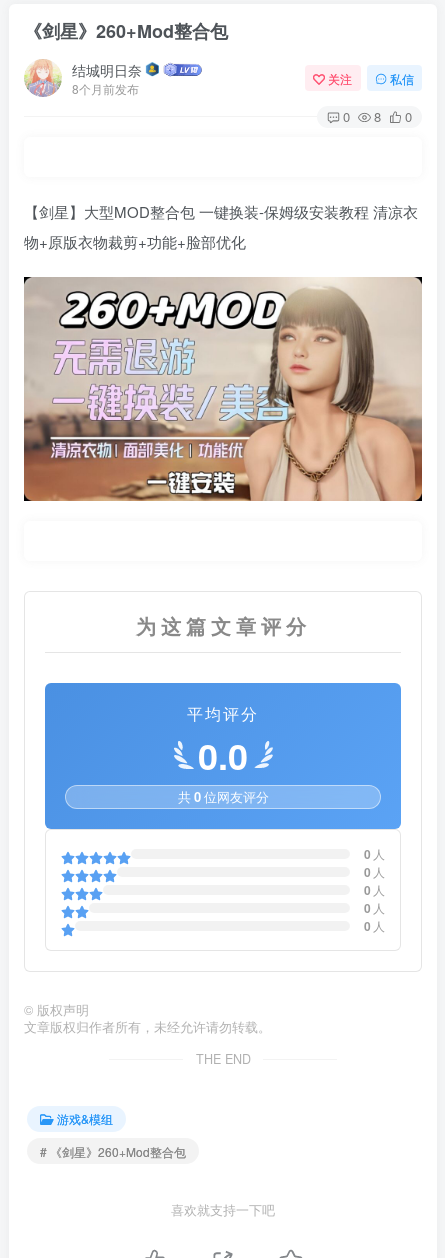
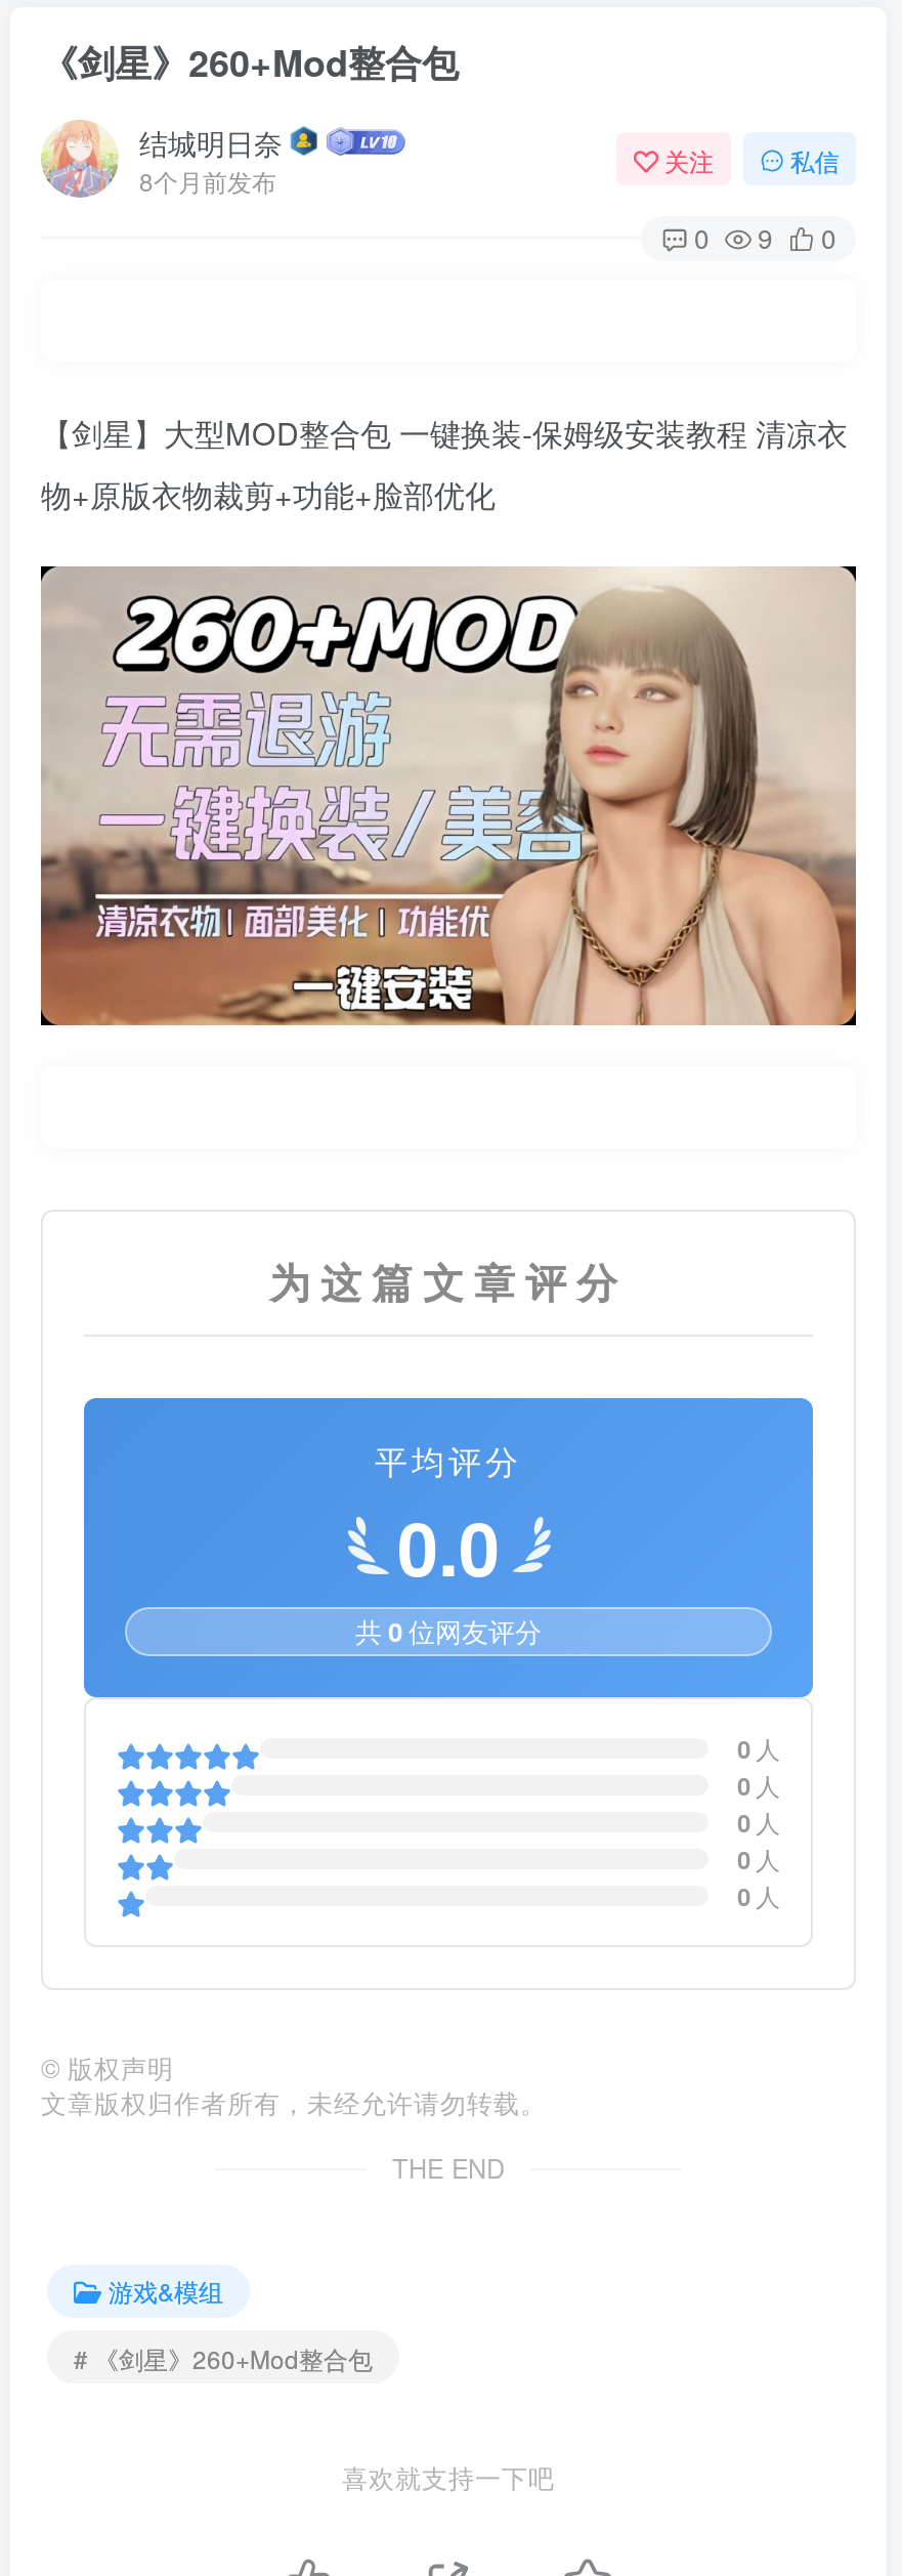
- 0 8 0
+ 0 9 0
